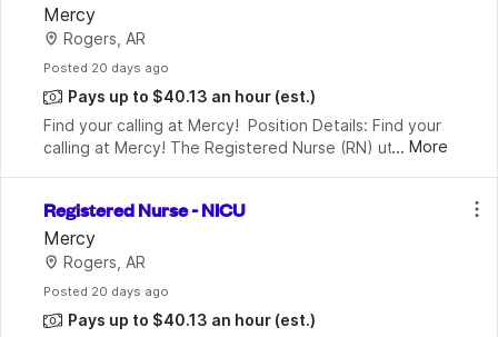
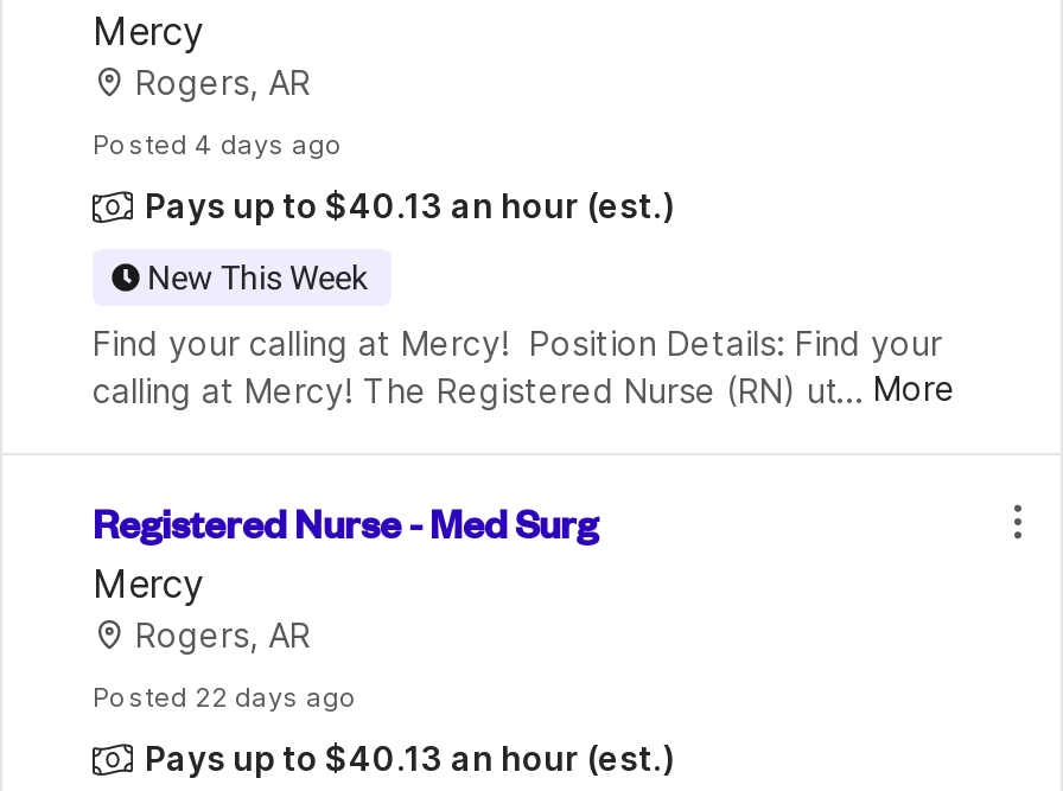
- Posted 20 days ago
+ Posted 4 days ago

+ New This Week

- Registered Nurse - NICU
+ Registered Nurse - Med Surg

- Posted 20 days ago
+ Posted 22 days ago
